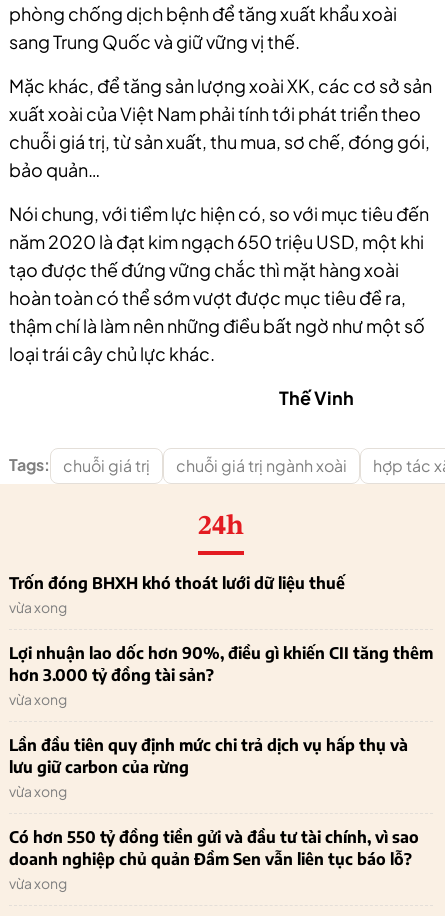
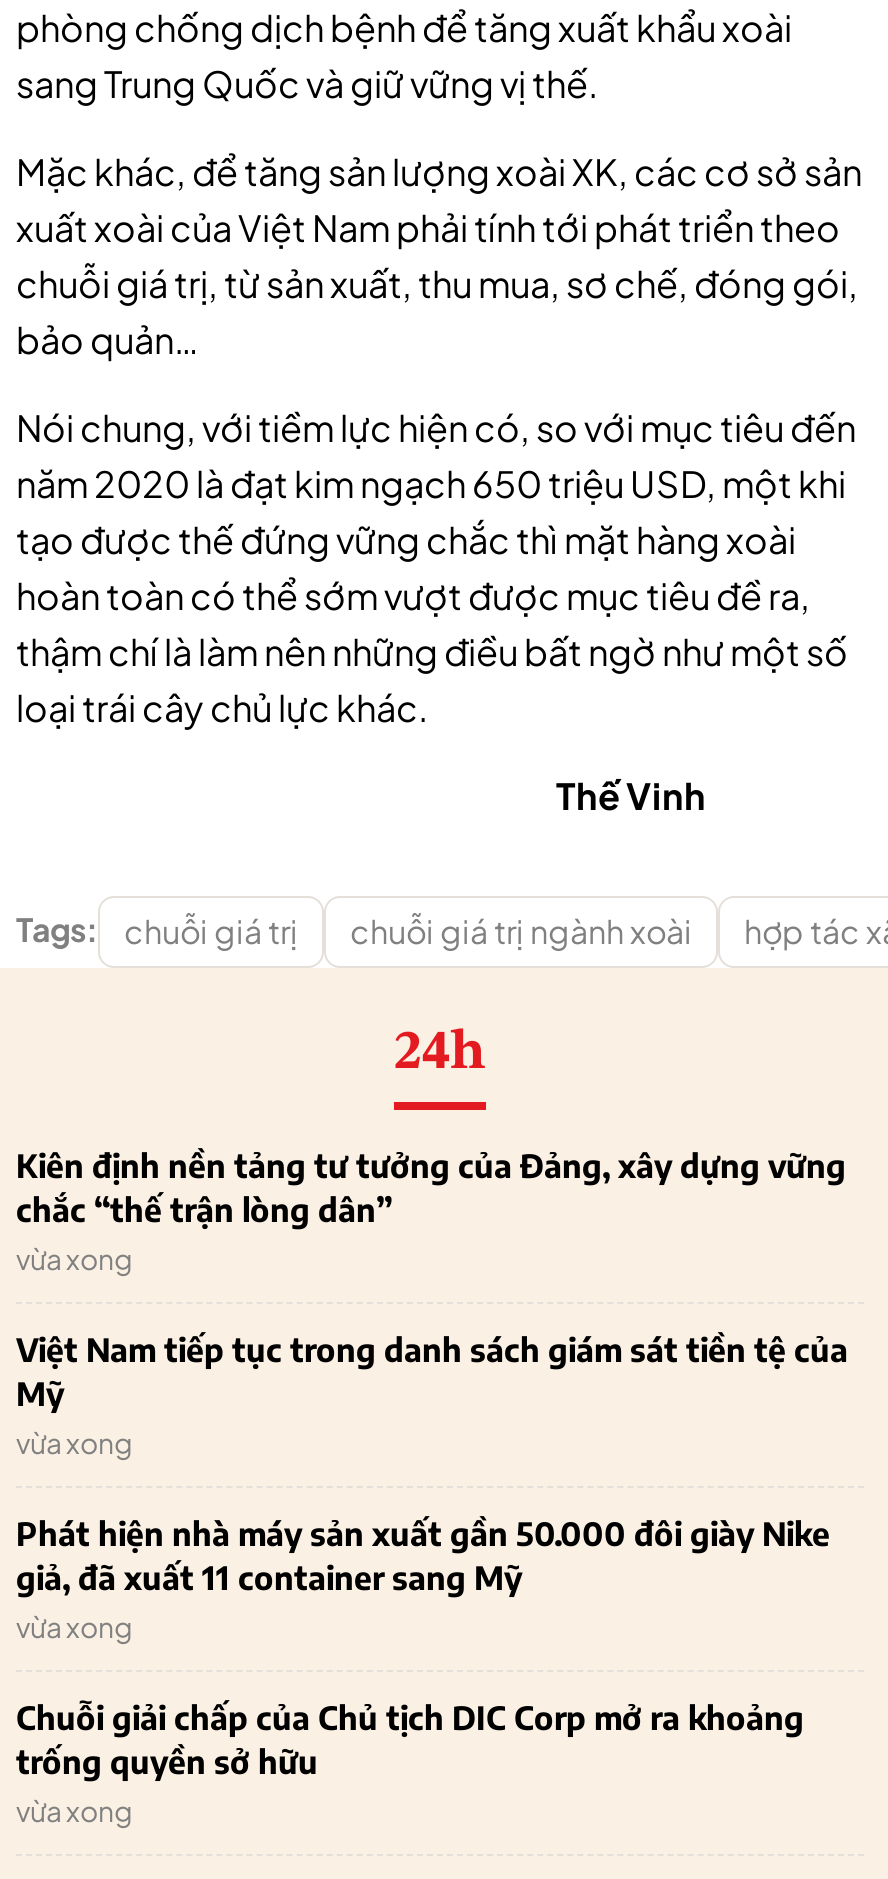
- Trốn đóng BHXH khó thoát lưới dữ liệu thuế
+ Kiên định nền tảng tư tưởng của Đảng, xây dựng vững
+ chắc “thế trận lòng dân”

- Lợi nhuận lao dốc hơn 90%, điều gì khiến CII tăng thêm
- hơn 3.000 tỷ đồng tài sản?
+ Việt Nam tiếp tục trong danh sách giám sát tiền tệ của
+ Mỹ

- Lần đầu tiên quy định mức chi trả dịch vụ hấp thụ và
- lưu giữ carbon của rừng
+ Phát hiện nhà máy sản xuất gần 50.000 đôi giày Nike
+ giả, đã xuất 11 container sang Mỹ

- Có hơn 550 tỷ đồng tiền gửi và đầu tư tài chính, vì sao
- doanh nghiệp chủ quản Đầm Sen vẫn liên tục báo lỗ?
+ Chuỗi giải chấp của Chủ tịch DIC Corp mở ra khoảng
+ trống quyền sở hữu
